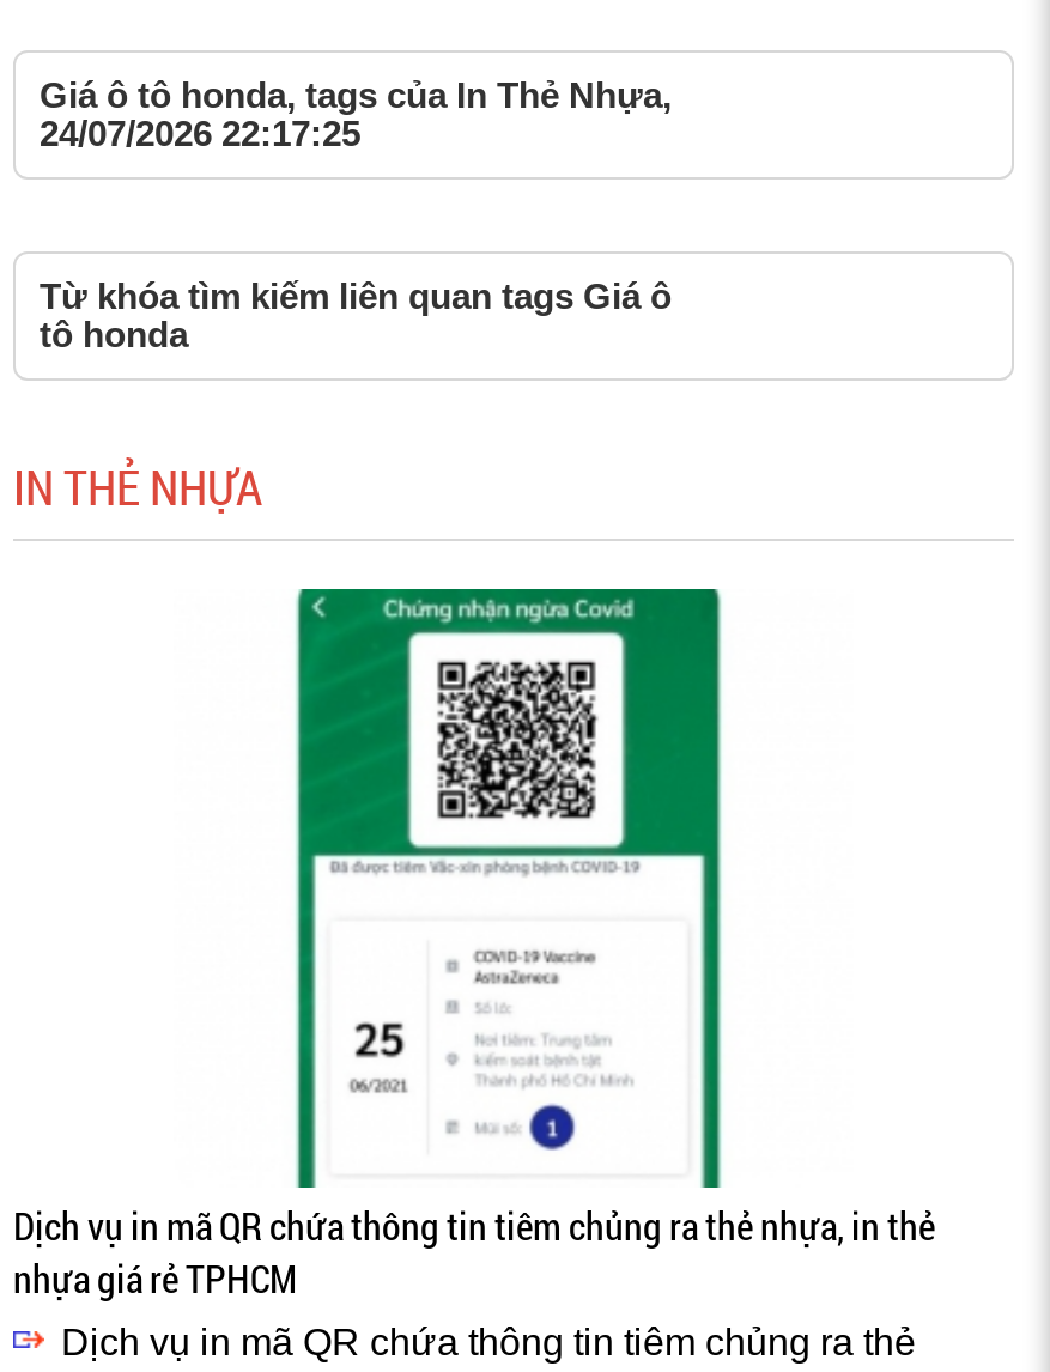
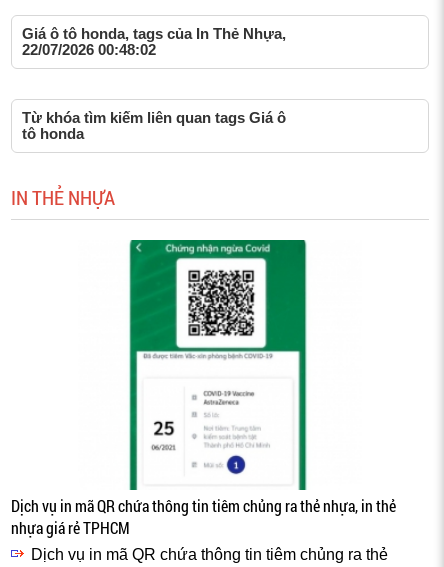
- 24/07/2026 22:17:25
+ 22/07/2026 00:48:02
